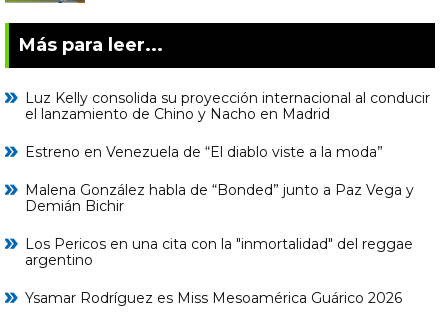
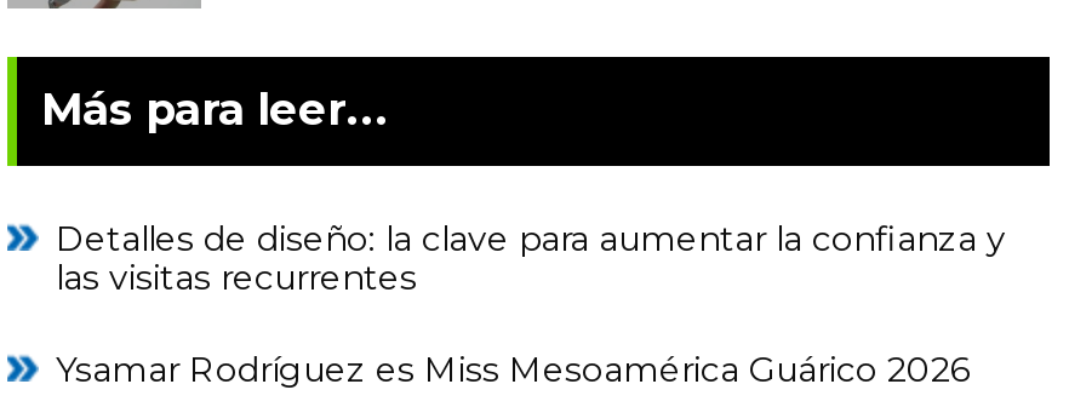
- Luz Kelly consolida su proyección internacional al conducir
- el lanzamiento de Chino y Nacho en Madrid
- Estreno en Venezuela de “El diablo viste a la moda”
- Malena González habla de “Bonded” junto a Paz Vega y
- Demián Bichir
- Los Pericos en una cita con la "inmortalidad" del reggae
- argentino
+ Detalles de diseño: la clave para aumentar la confianza y
+ las visitas recurrentes
